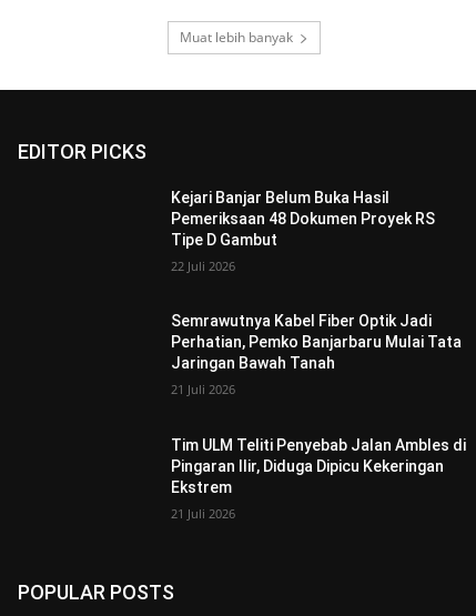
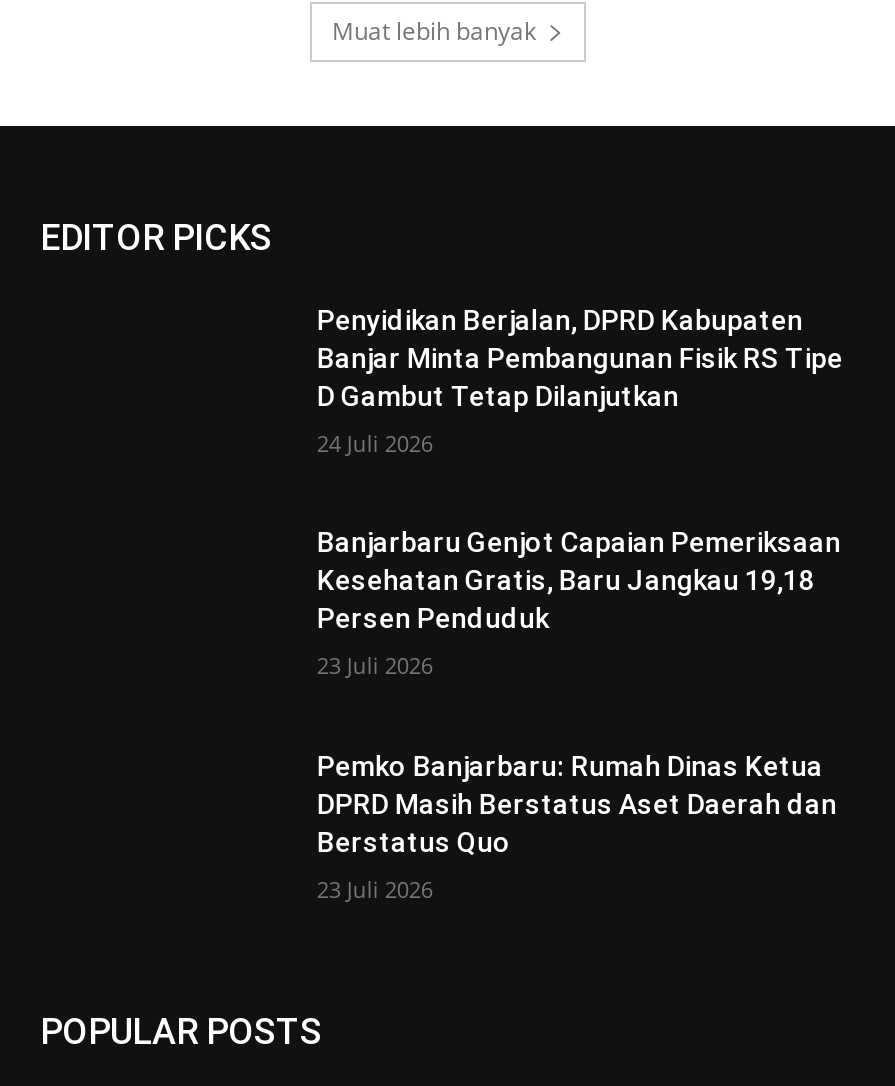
- Kejari Banjar Belum Buka Hasil
- Pemeriksaan 48 Dokumen Proyek RS
- Tipe D Gambut
+ Penyidikan Berjalan, DPRD Kabupaten
+ Banjar Minta Pembangunan Fisik RS Tipe
+ D Gambut Tetap Dilanjutkan

- 22 Juli 2026
+ 24 Juli 2026

- Semrawutnya Kabel Fiber Optik Jadi
- Perhatian, Pemko Banjarbaru Mulai Tata
- Jaringan Bawah Tanah
+ Banjarbaru Genjot Capaian Pemeriksaan
+ Kesehatan Gratis, Baru Jangkau 19,18
+ Persen Penduduk

- 21 Juli 2026
+ 23 Juli 2026

- Tim ULM Teliti Penyebab Jalan Ambles di
- Pingaran Ilir, Diduga Dipicu Kekeringan
- Ekstrem
+ Pemko Banjarbaru: Rumah Dinas Ketua
+ DPRD Masih Berstatus Aset Daerah dan
+ Berstatus Quo

- 21 Juli 2026
+ 23 Juli 2026
